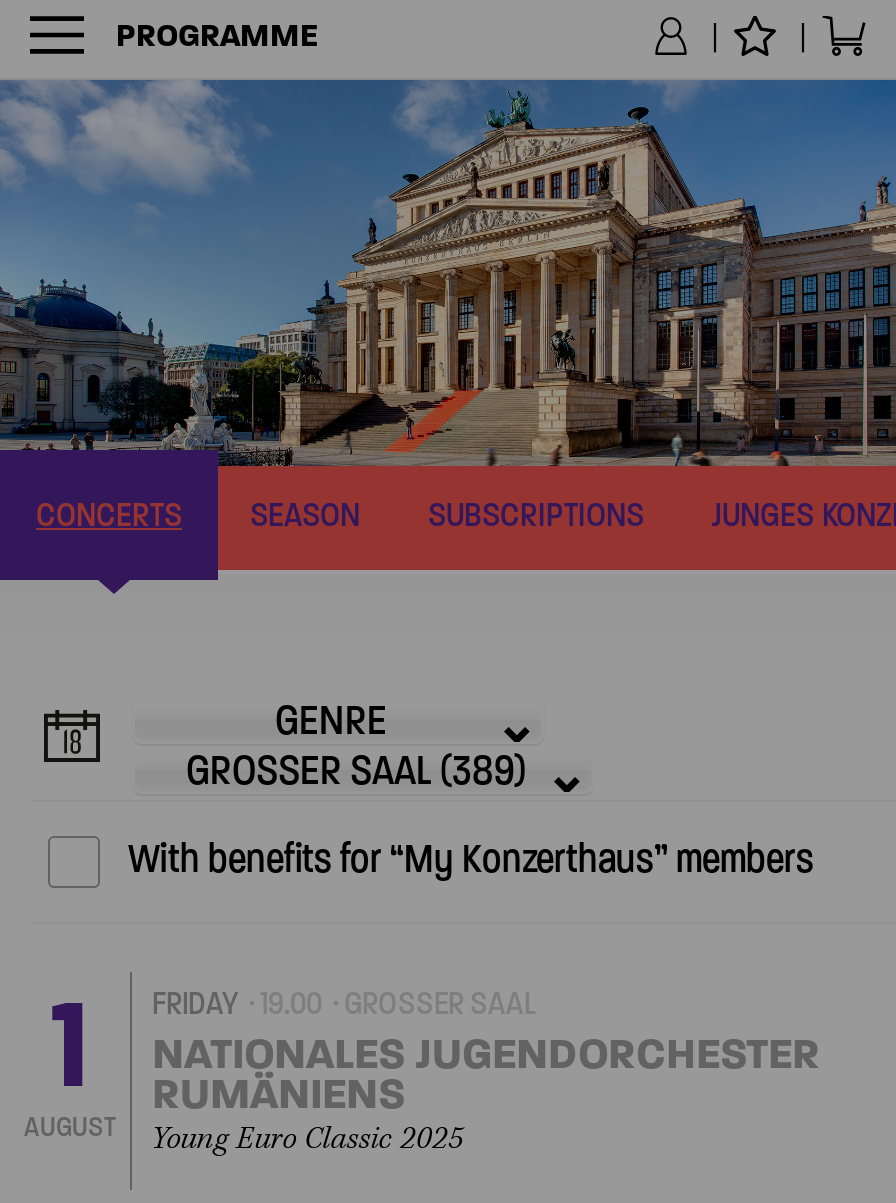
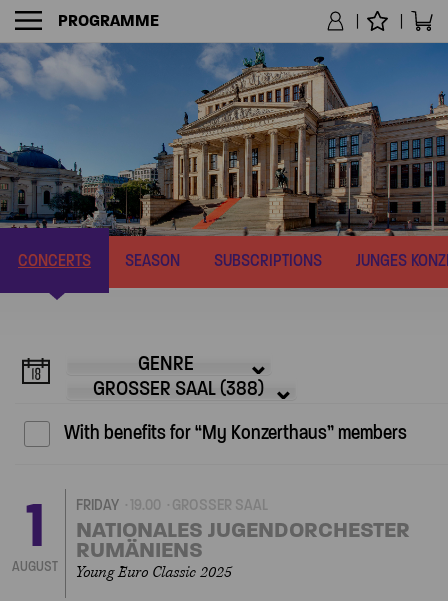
- GROSSER SAAL (389)
+ GROSSER SAAL (388)
